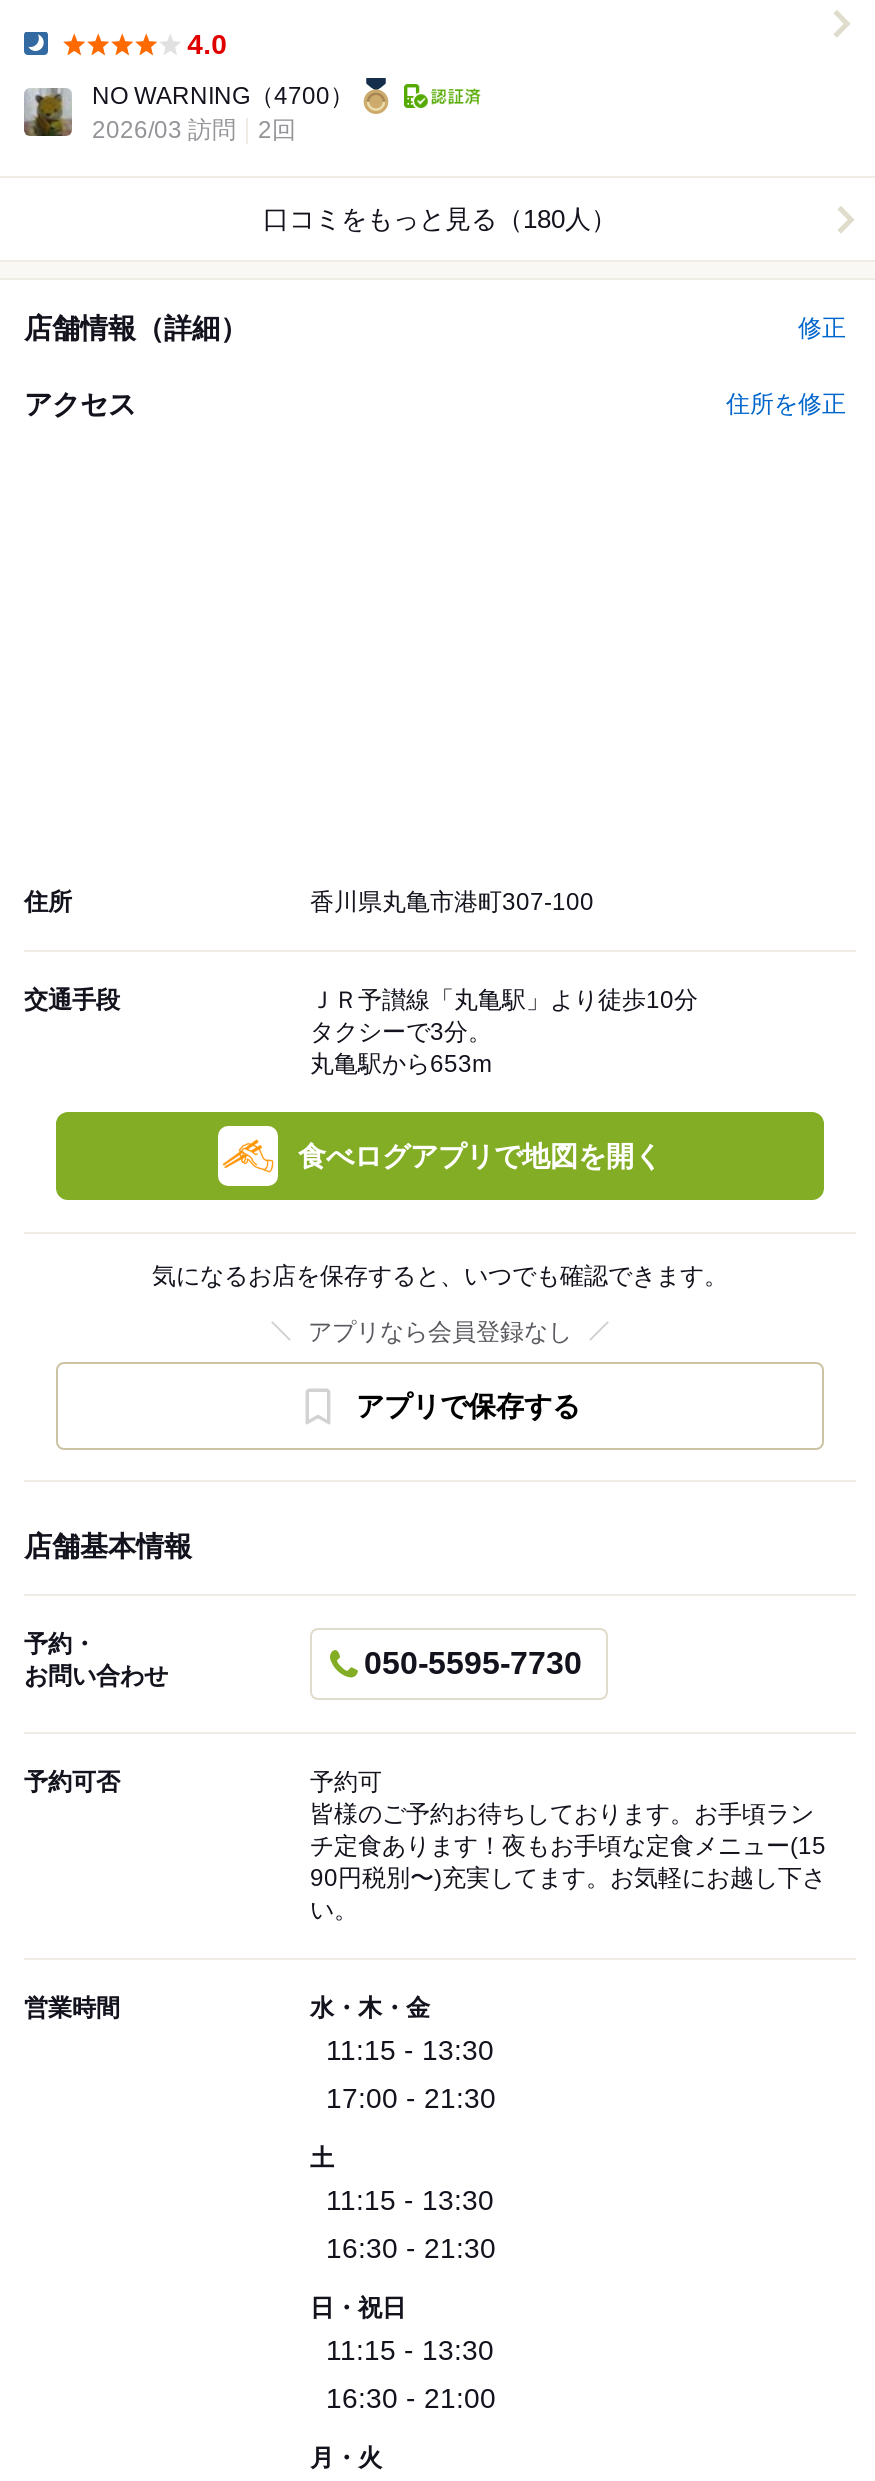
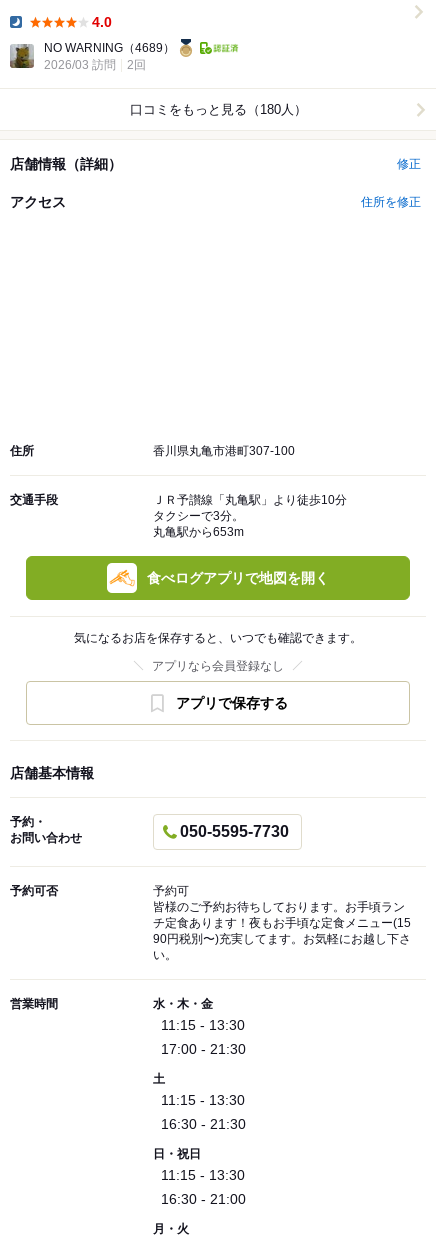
- NO WARNING（4700）
+ NO WARNING（4689）
